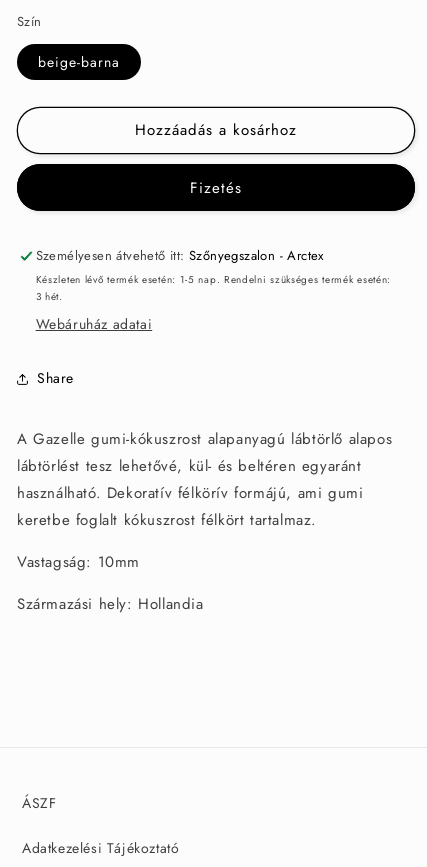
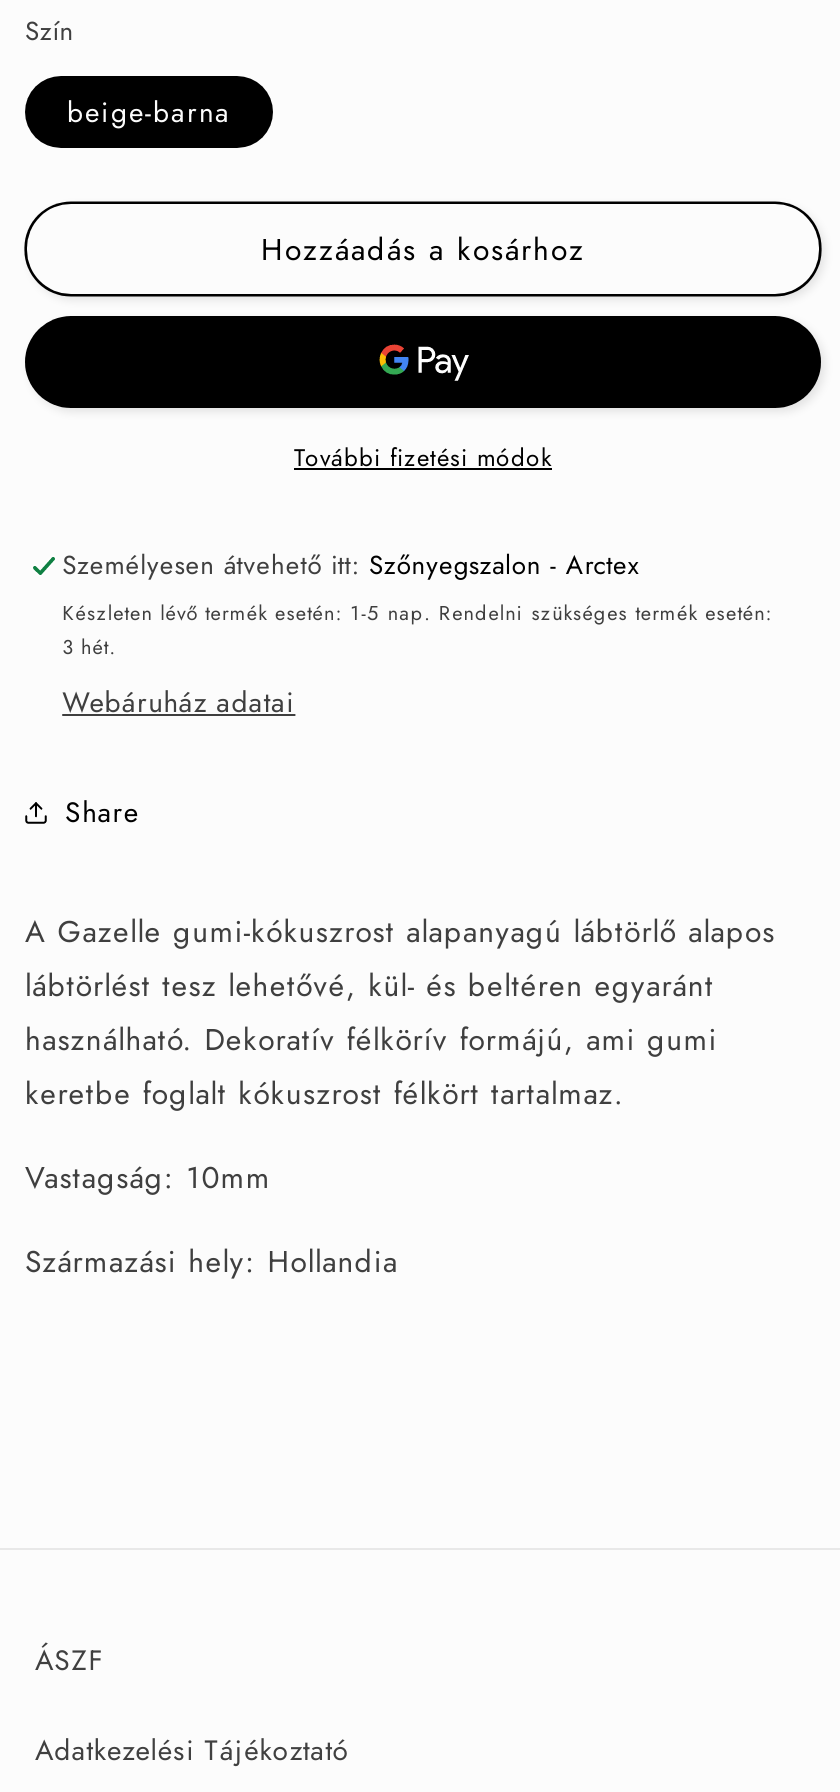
- Fizetés
+ További fizetési módok
